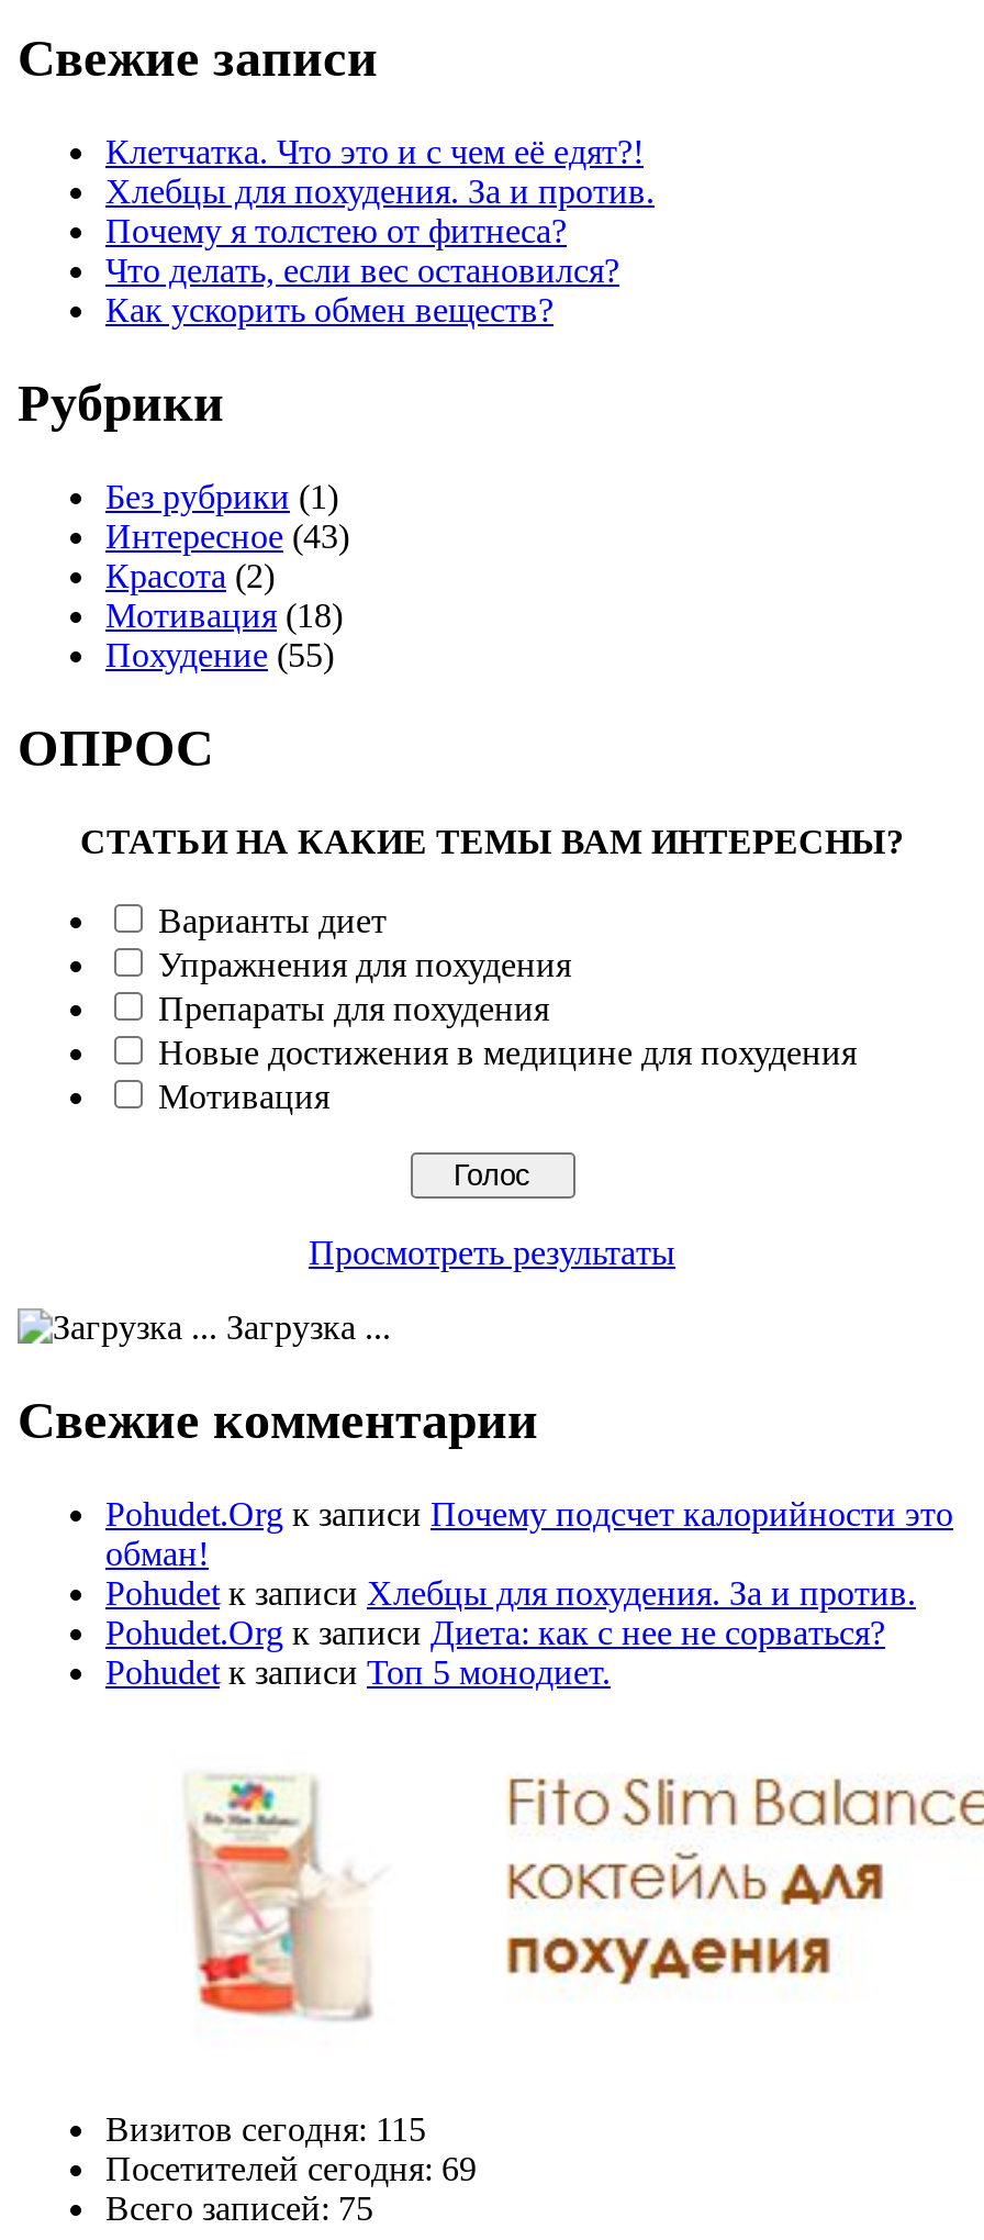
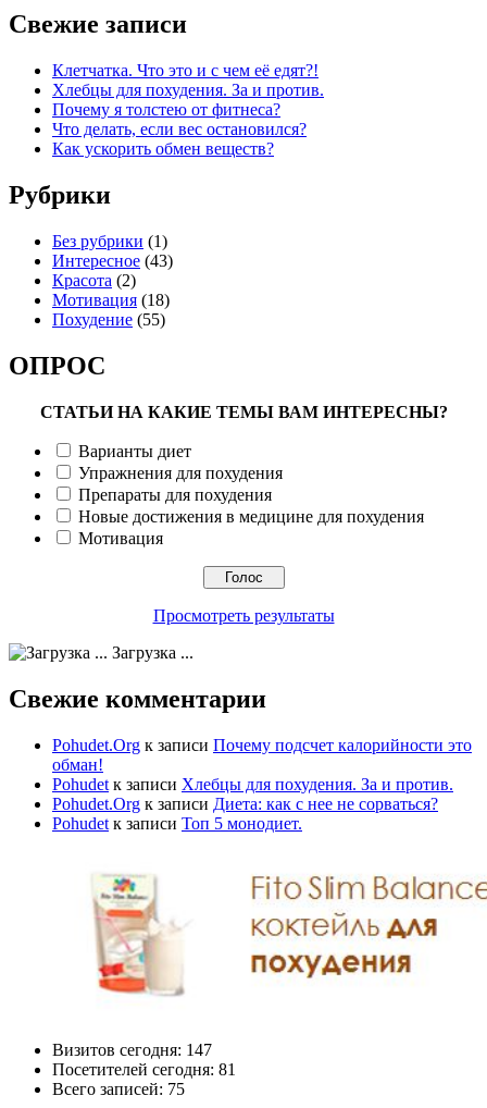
- Визитов сегодня: 115
+ Визитов сегодня: 147

- Посетителей сегодня: 69
+ Посетителей сегодня: 81
